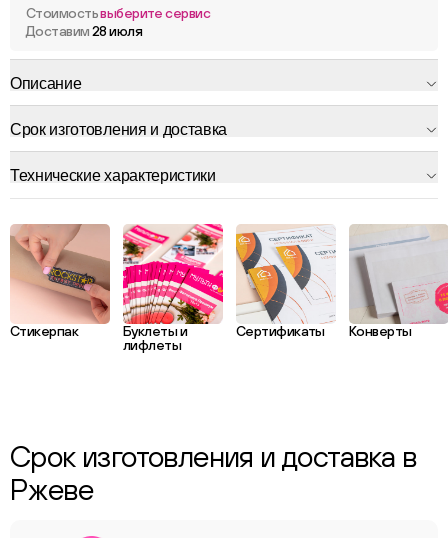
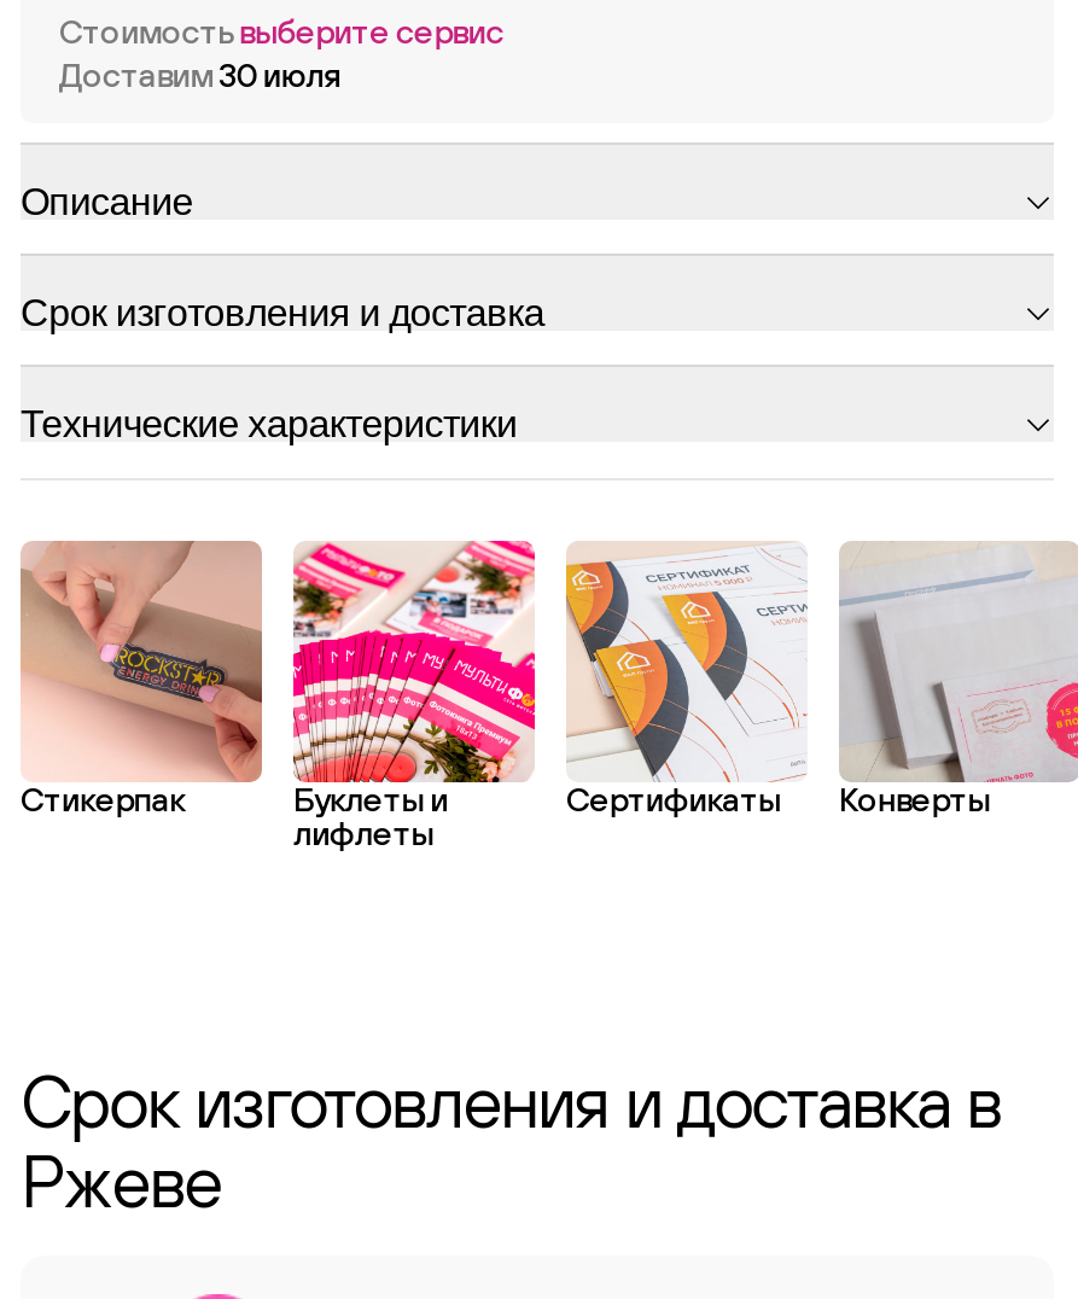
- Доставим 28 июля
+ Доставим 30 июля
